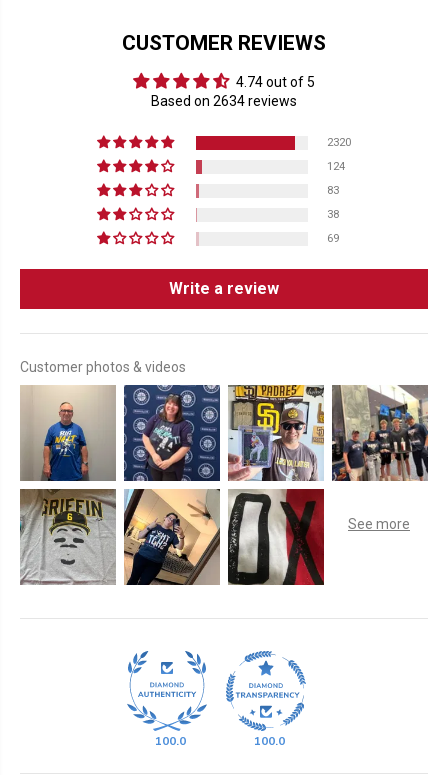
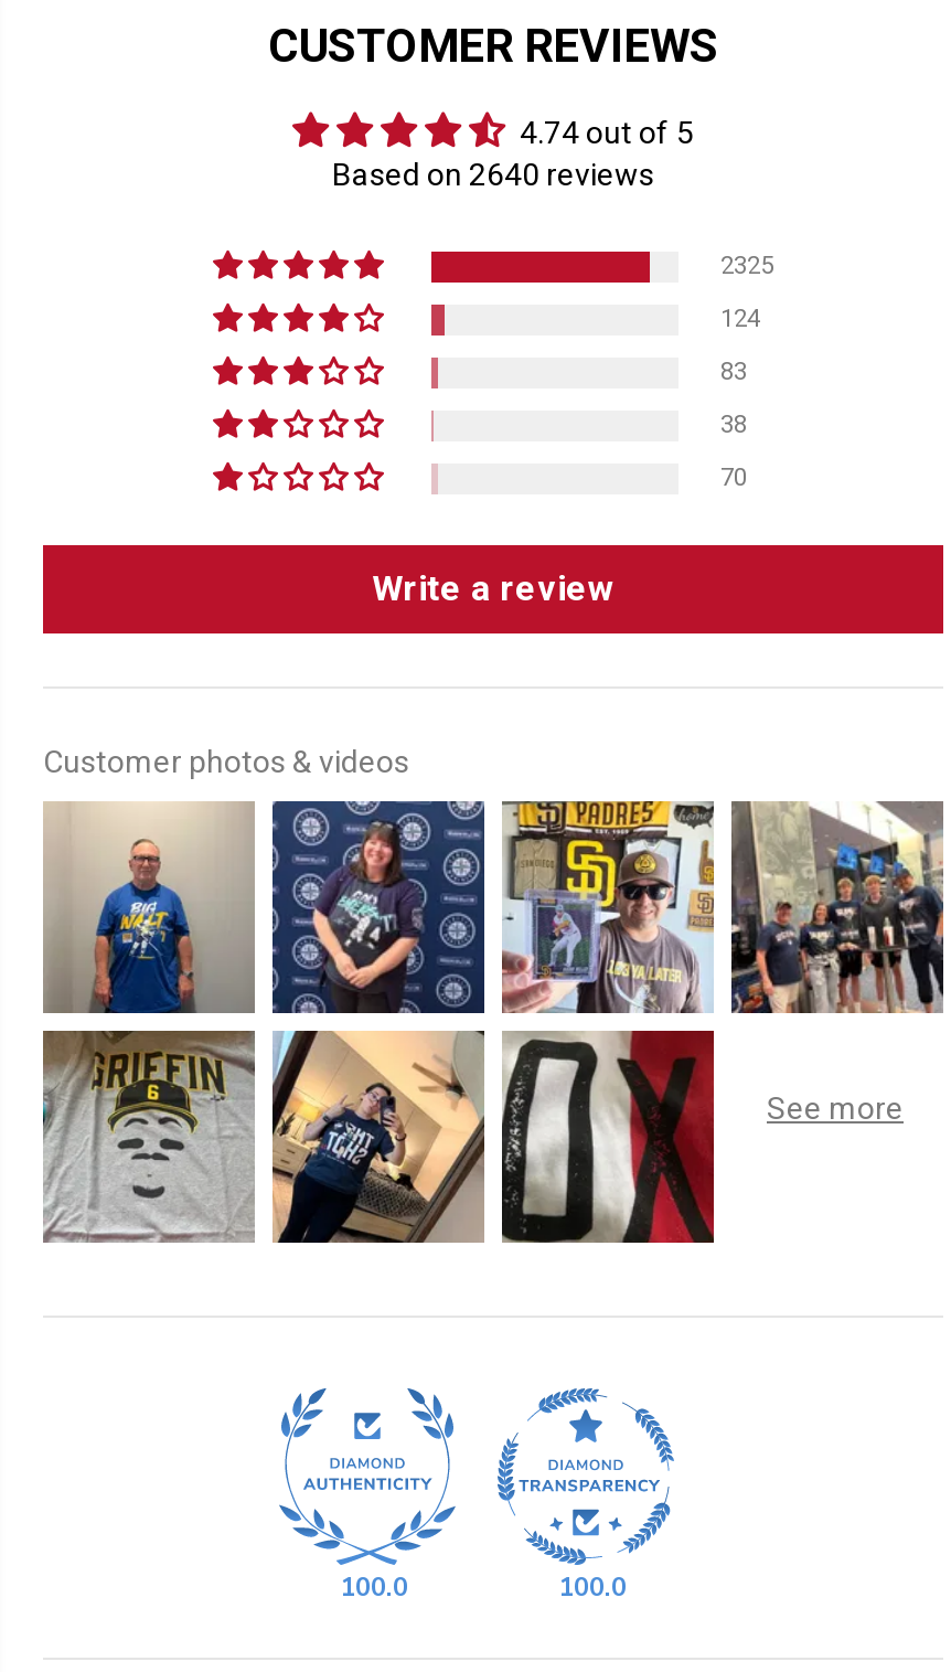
- Based on 2634 reviews
+ Based on 2640 reviews

- 2320
+ 2325

- 69
+ 70
